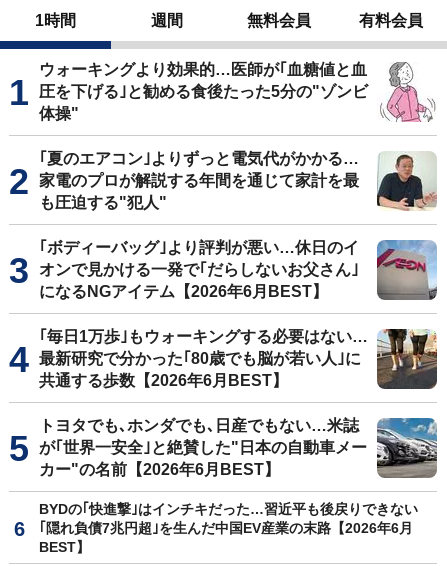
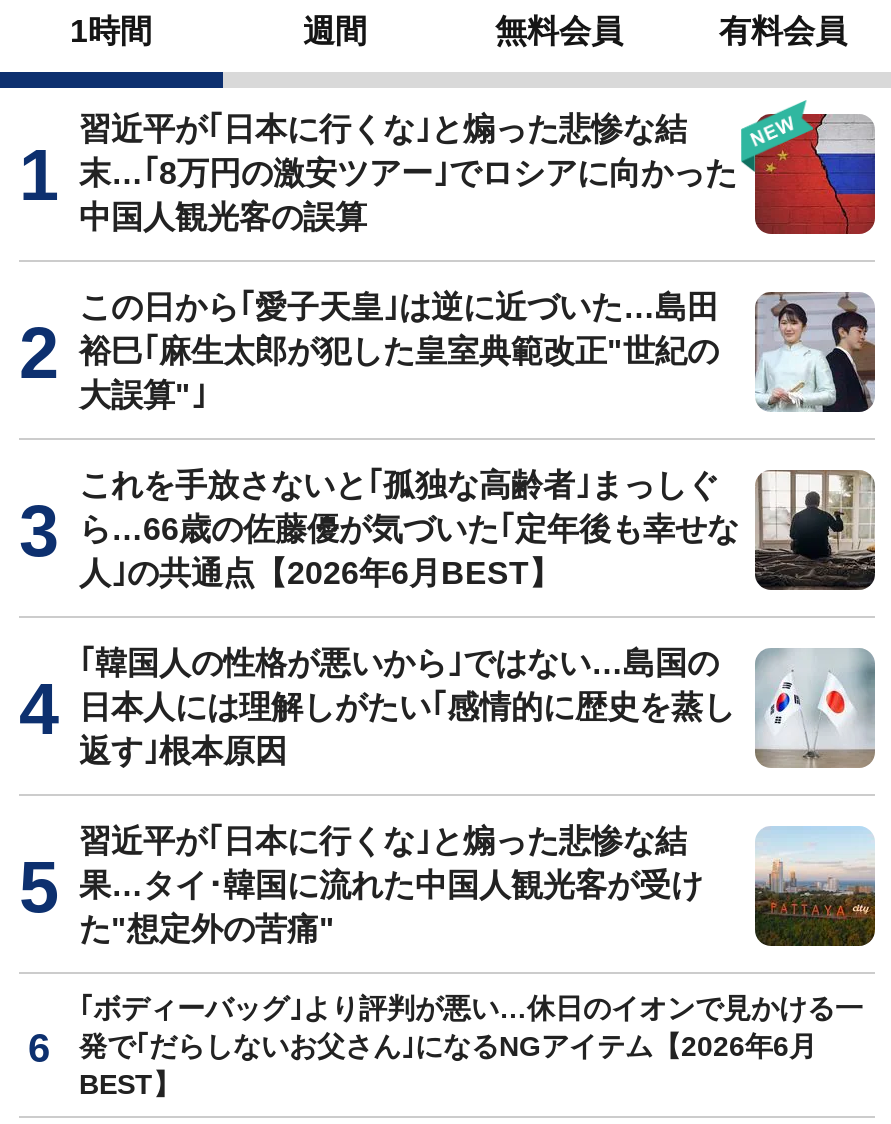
- [image]
- ウォーキングより効果的…医師が｢血糖値と血
- 圧を下げる｣と勧める食後たった5分の"ゾンビ
- 体操"
+ [image]
+ 習近平が｢日本に行くな｣と煽った悲惨な結
+ 末…｢8万円の激安ツアー｣でロシアに向かった
+ 中国人観光客の誤算

- [image]
- ｢夏のエアコン｣よりずっと電気代がかかる…
- 家電のプロが解説する年間を通じて家計を最
- も圧迫する"犯人"
+ [image]
+ この日から｢愛子天皇｣は逆に近づいた…島田
+ 裕巳｢麻生太郎が犯した皇室典範改正"世紀の
+ 大誤算"｣

- [image]
- ｢ボディーバッグ｣より評判が悪い…休日のイ
- オンで見かける一発で｢だらしないお父さん｣
- になるNGアイテム【2026年6月BEST】
+ [image]
+ これを手放さないと｢孤独な高齢者｣まっしぐ
+ ら…66歳の佐藤優が気づいた｢定年後も幸せな
+ 人｣の共通点【2026年6月BEST】

- [image]
- ｢毎日1万歩｣もウォーキングする必要はない…
- 最新研究で分かった｢80歳でも脳が若い人｣に
- 共通する歩数【2026年6月BEST】
+ [image]
+ ｢韓国人の性格が悪いから｣ではない…島国の
+ 日本人には理解しがたい｢感情的に歴史を蒸し
+ 返す｣根本原因

- トヨタでも､ホンダでも､日産でもない…米誌
- が｢世界一安全｣と絶賛した"日本の自動車メー
- カー"の名前【2026年6月BEST】
+ 習近平が｢日本に行くな｣と煽った悲惨な結
+ 果…タイ･韓国に流れた中国人観光客が受け
+ た"想定外の苦痛"

- [image]
- BYDの｢快進撃｣はインチキだった…習近平も後戻りできない
- ｢隠れ負債7兆円超｣を生んだ中国EV産業の末路【2026年6月
+ [image]
+ ｢ボディーバッグ｣より評判が悪い…休日のイオンで見かける一
+ 発で｢だらしないお父さん｣になるNGアイテム【2026年6月
